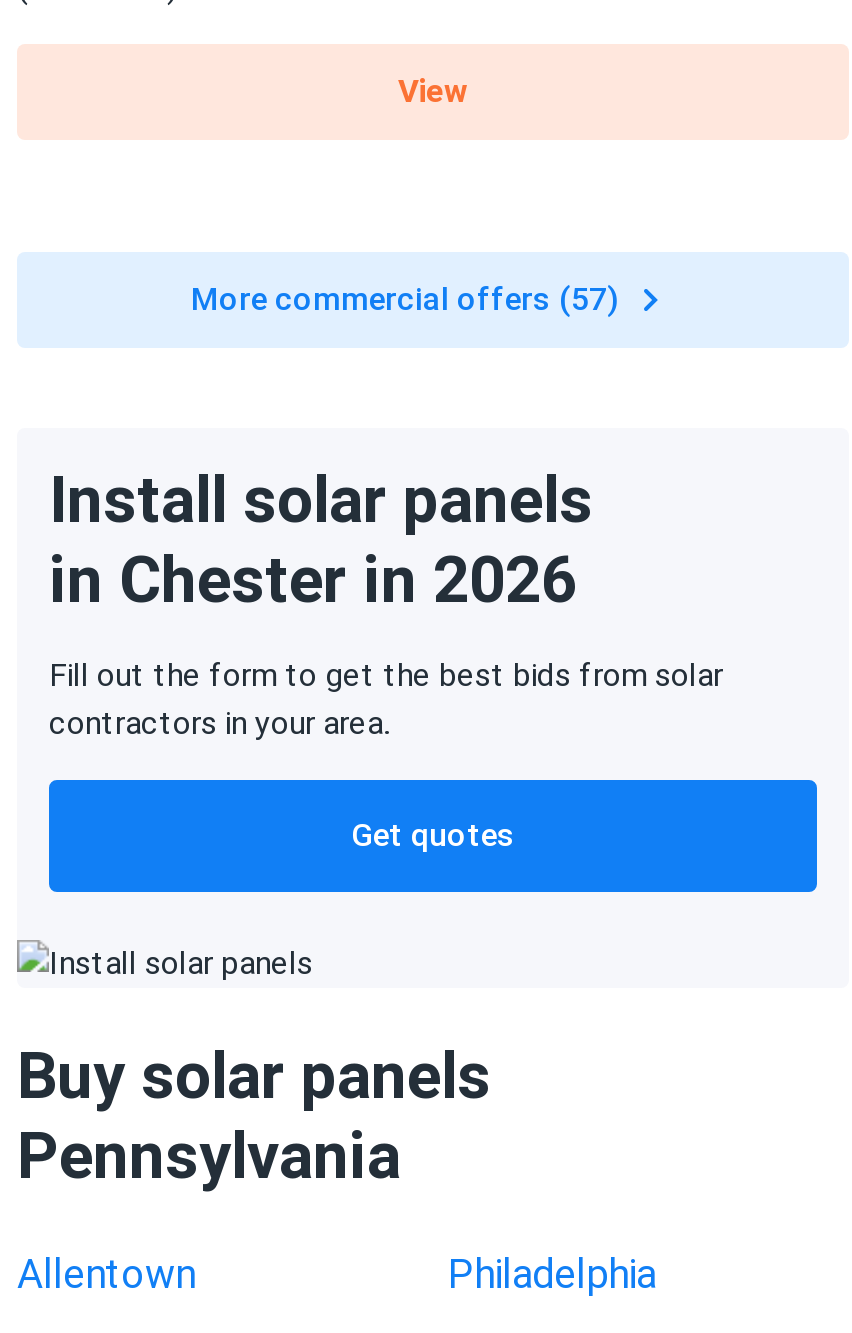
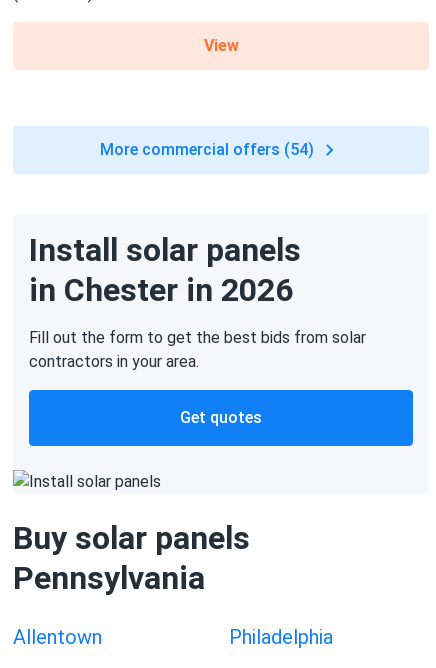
- More commercial offers (57)
+ More commercial offers (54)
